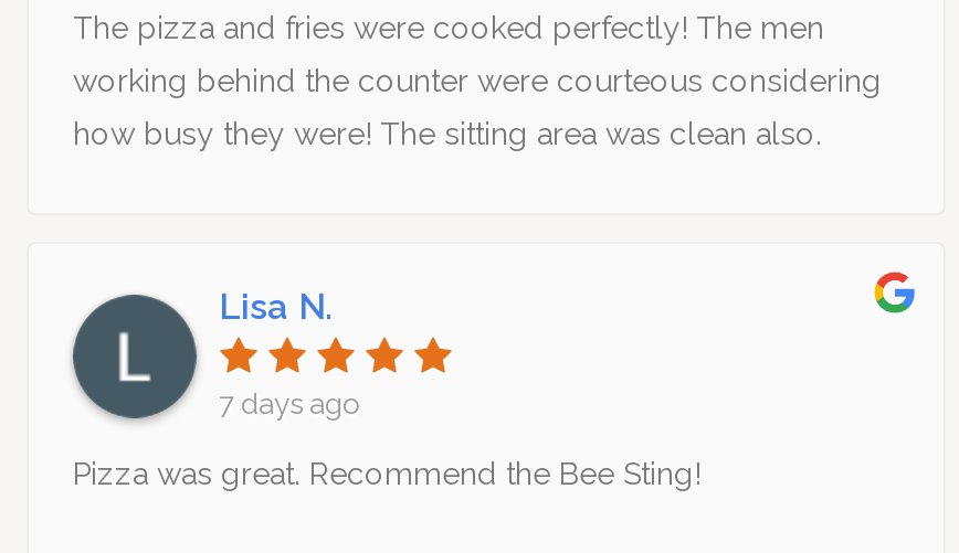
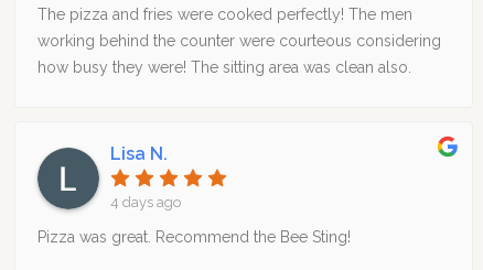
- 7 days ago
+ 4 days ago
